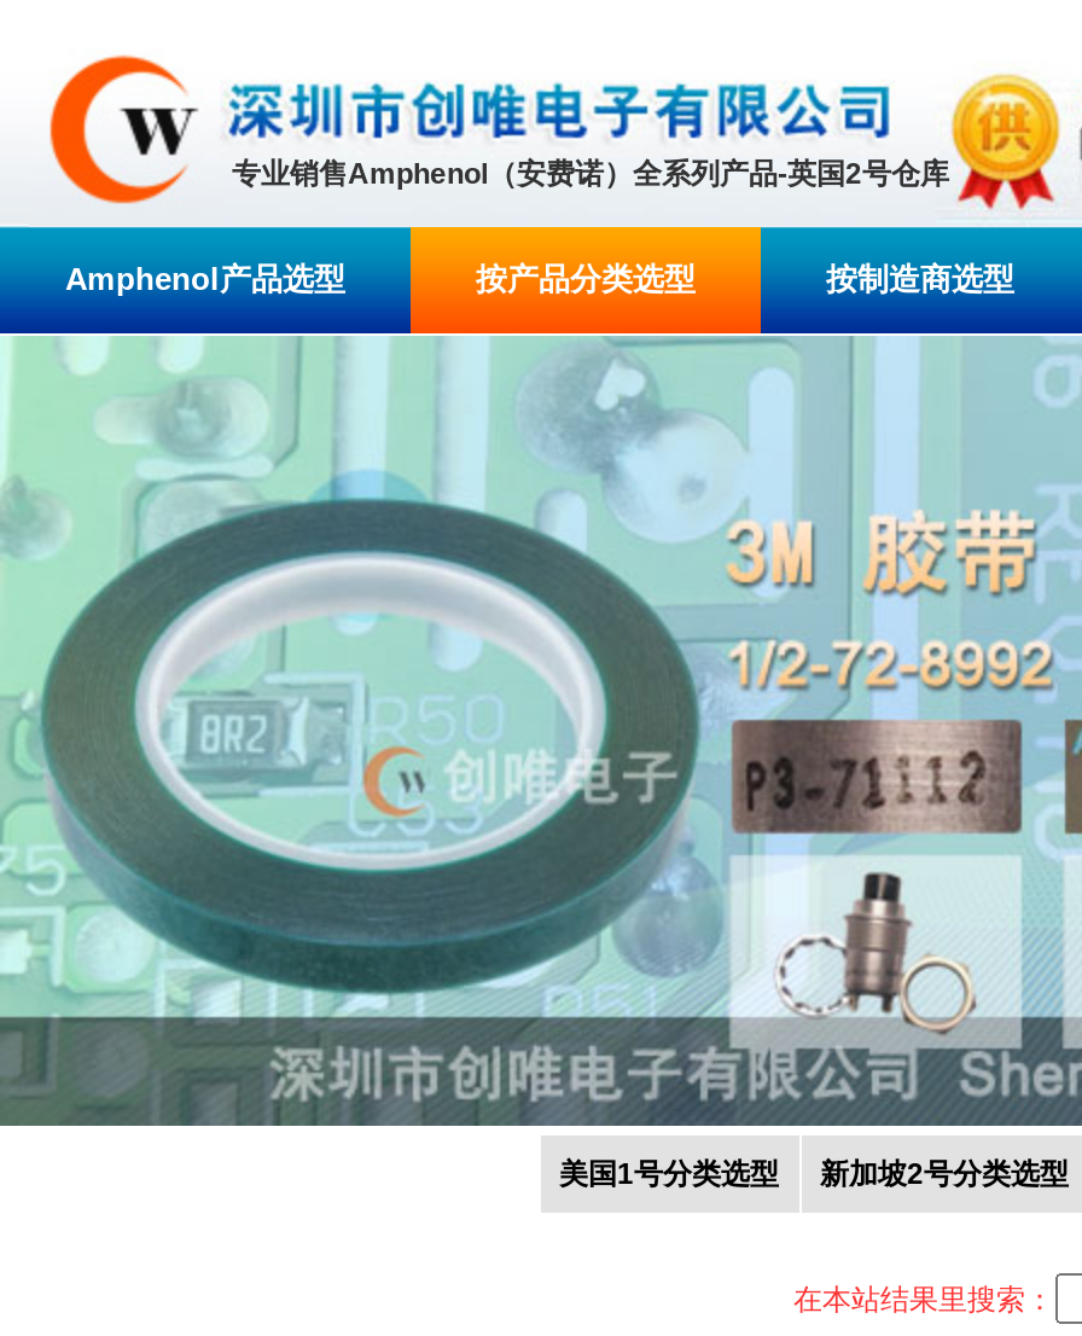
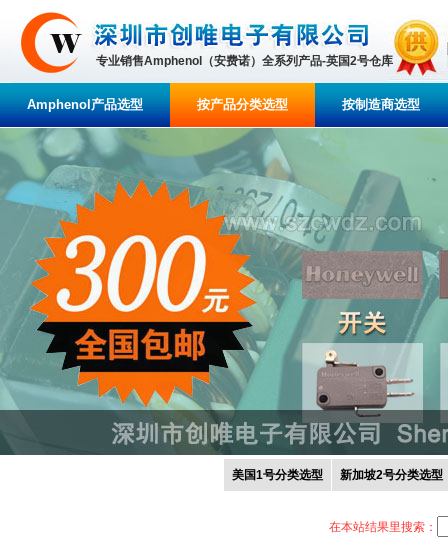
- [image]
+ [image]
